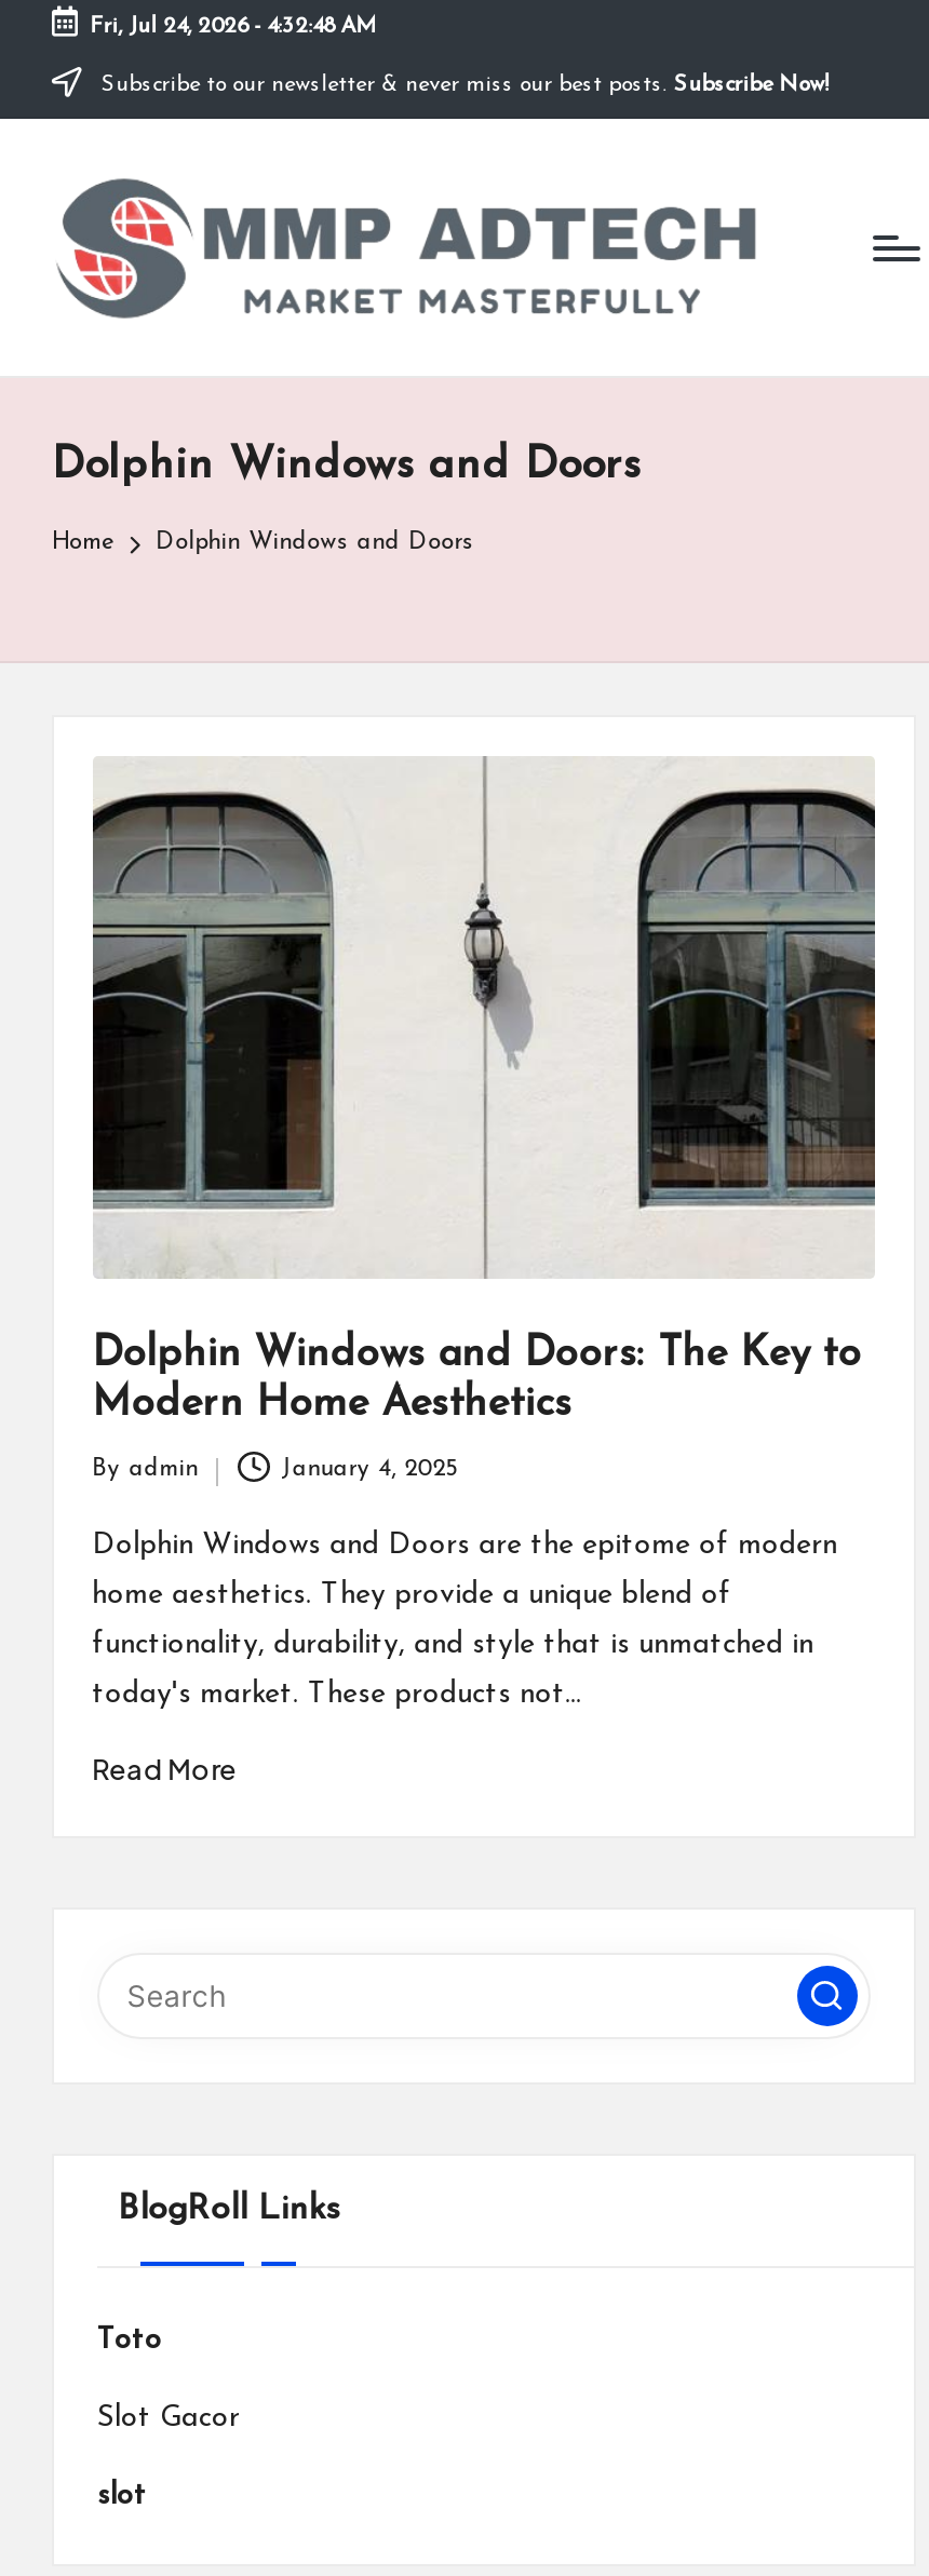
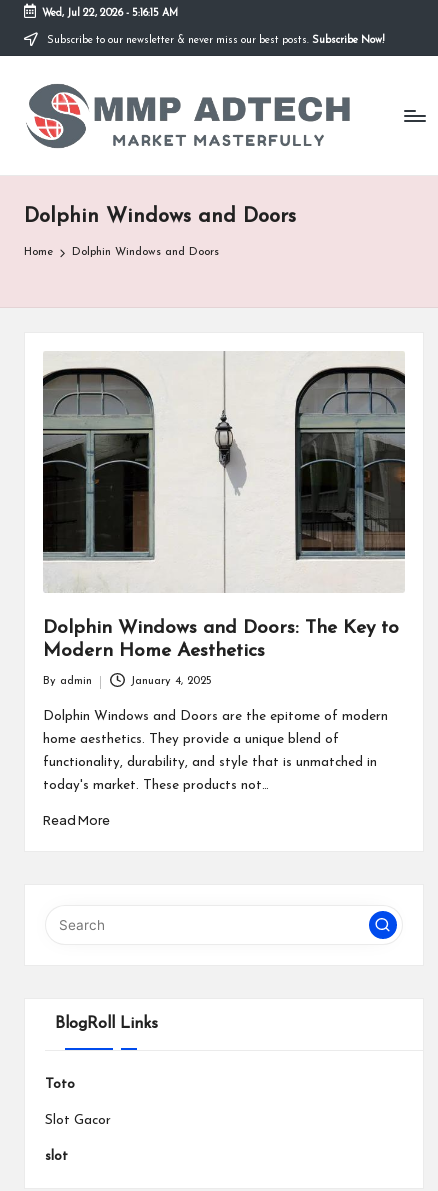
- Fri, Jul 24, 2026 - 4:32:48 AM
+ Wed, Jul 22, 2026 - 5:16:15 AM
